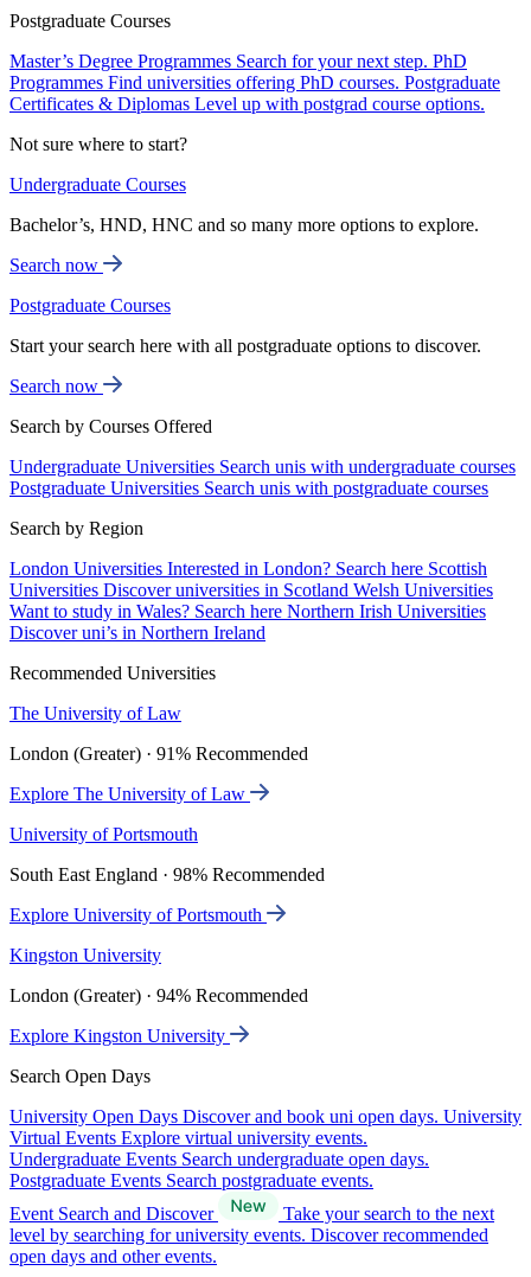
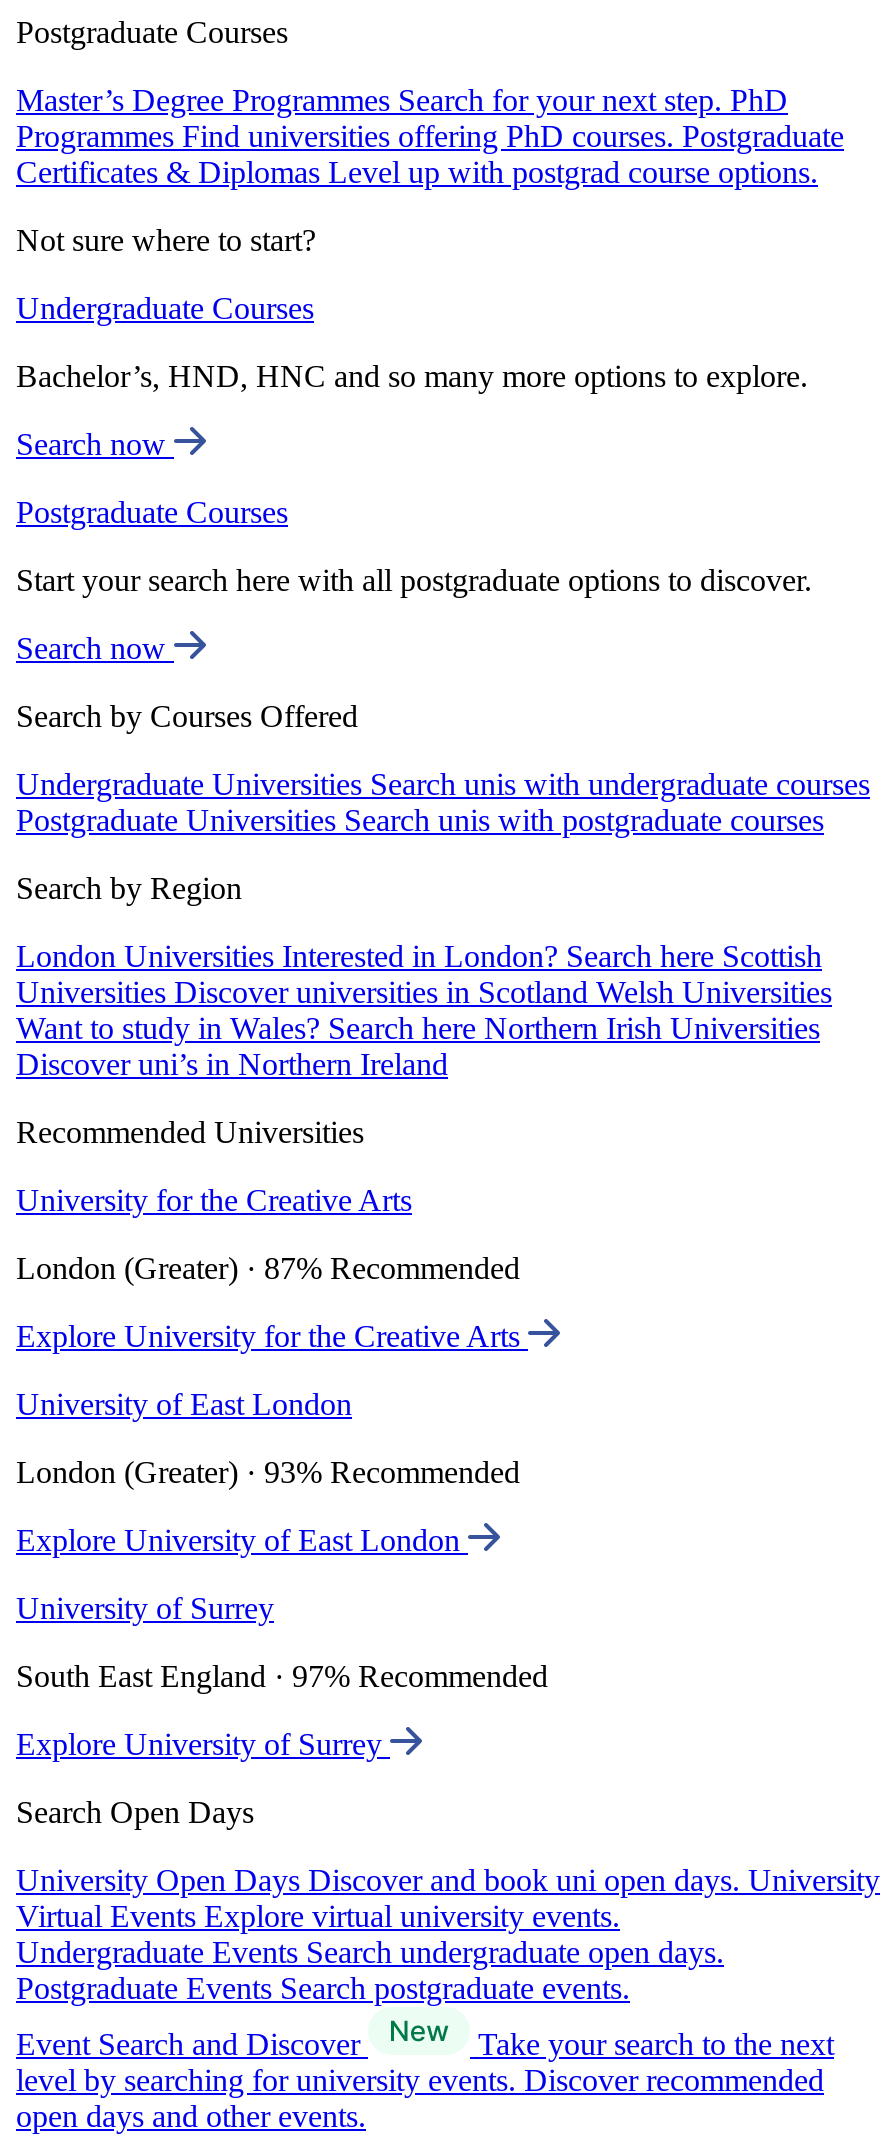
- The University of Law
+ University for the Creative Arts

- London (Greater) · 91% Recommended
+ London (Greater) · 87% Recommended

- Explore The University of Law
+ Explore University for the Creative Arts

- University of Portsmouth
+ University of East London

- South East England · 98% Recommended
+ London (Greater) · 93% Recommended

- Explore University of Portsmouth
+ Explore University of East London

- Kingston University
+ University of Surrey

- London (Greater) · 94% Recommended
+ South East England · 97% Recommended

- Explore Kingston University
+ Explore University of Surrey
